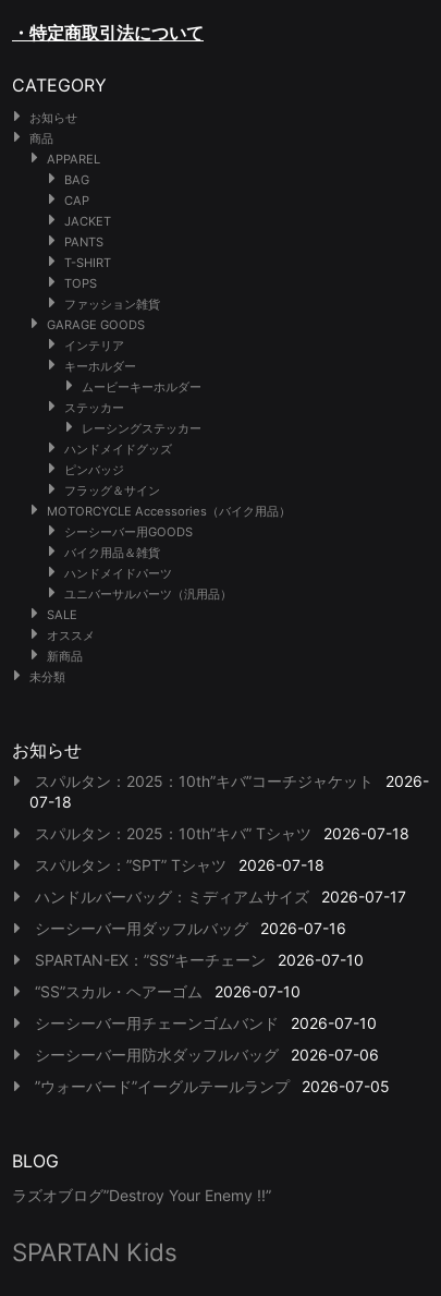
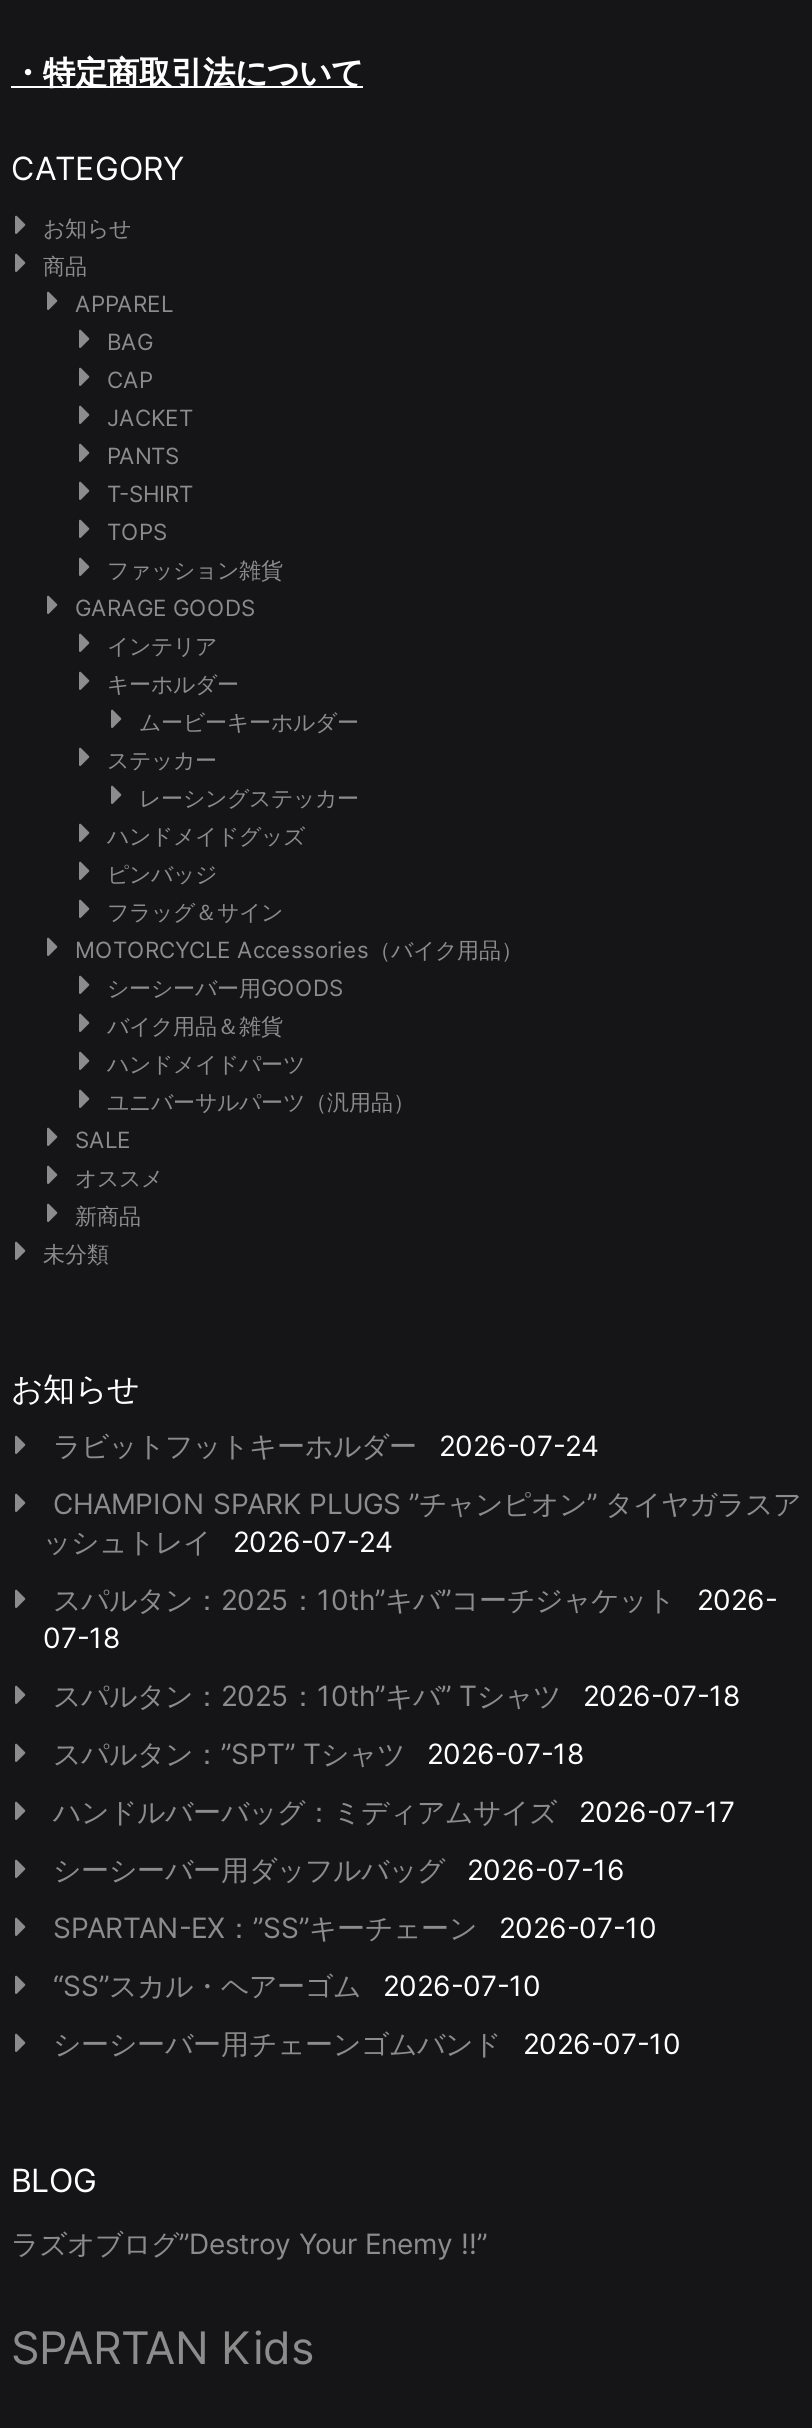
+ ラビットフットキーホルダー
+ 2026-07-24
+ CHAMPION SPARK PLUGS ”チャンピオン” タイヤガラスア
+ ッシュトレイ
+ 2026-07-24

moved down: スパルタン：2025：10th”キバ”コーチジャケット | 2026- | 07-18 | ... | シーシーバー用チェーンゴムバンド | 2026-07-10

- シーシーバー用防水ダッフルバッグ
- 2026-07-06
- ”ウォーバード”イーグルテールランプ
- 2026-07-05
